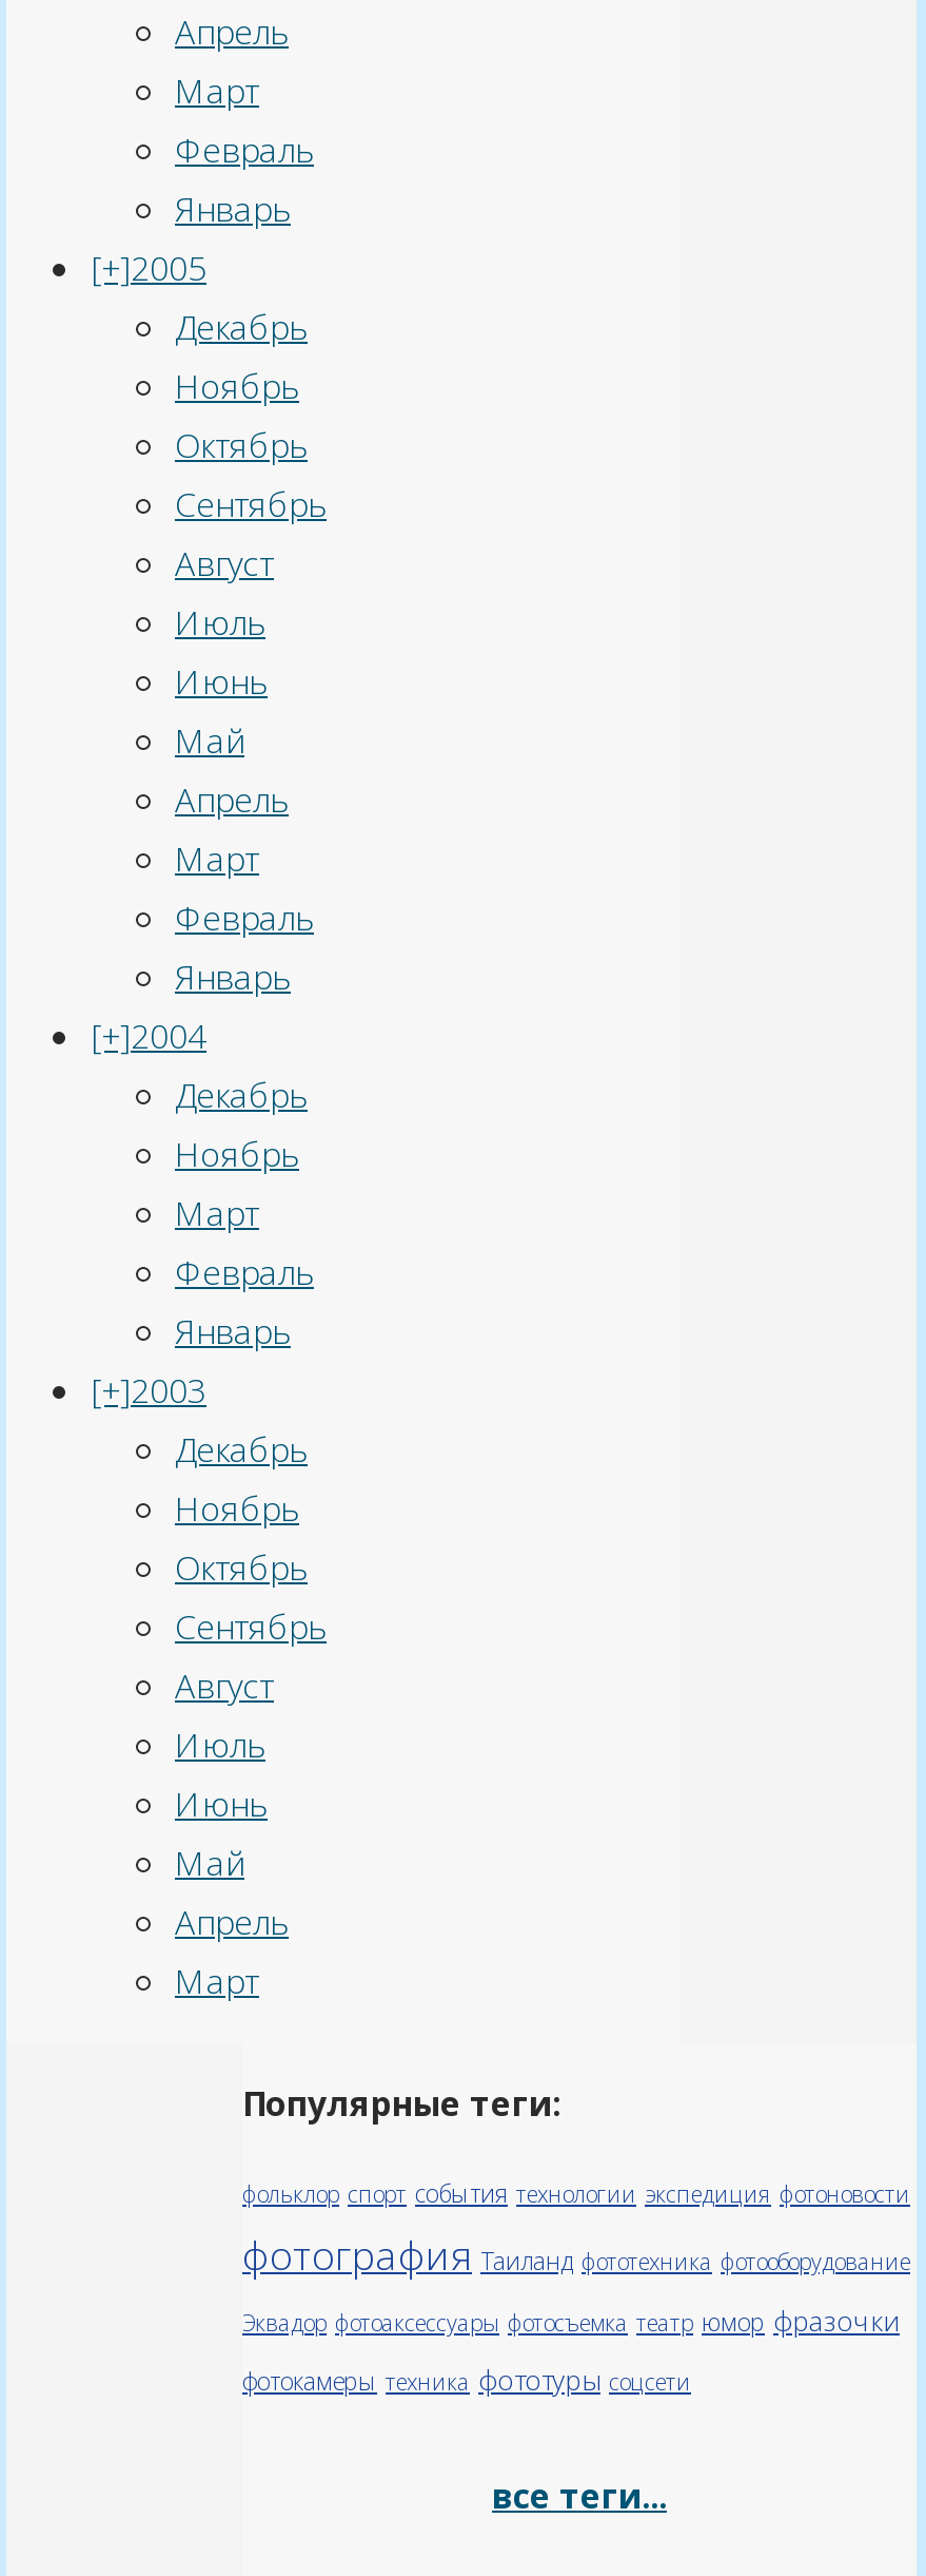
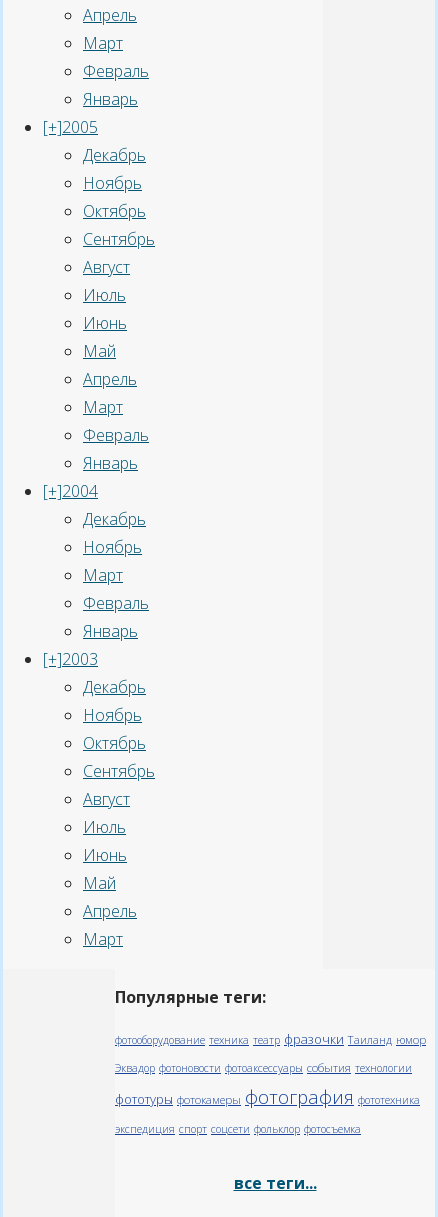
- фольклор спорт события технологии экспедиция фотоновости
- фотография Таиланд фототехника фотооборудование
- Эквадор фотоаксессуары фотосъемка театр юмор фразочки
- фотокамеры техника фототуры соцсети
+ фотооборудование техника театр фразочки Таиланд юмор
+ Эквадор фотоновости фотоаксессуары события технологии
+ фототуры фотокамеры фотография фототехника
+ экспедиция спорт соцсети фольклор фотосъемка
